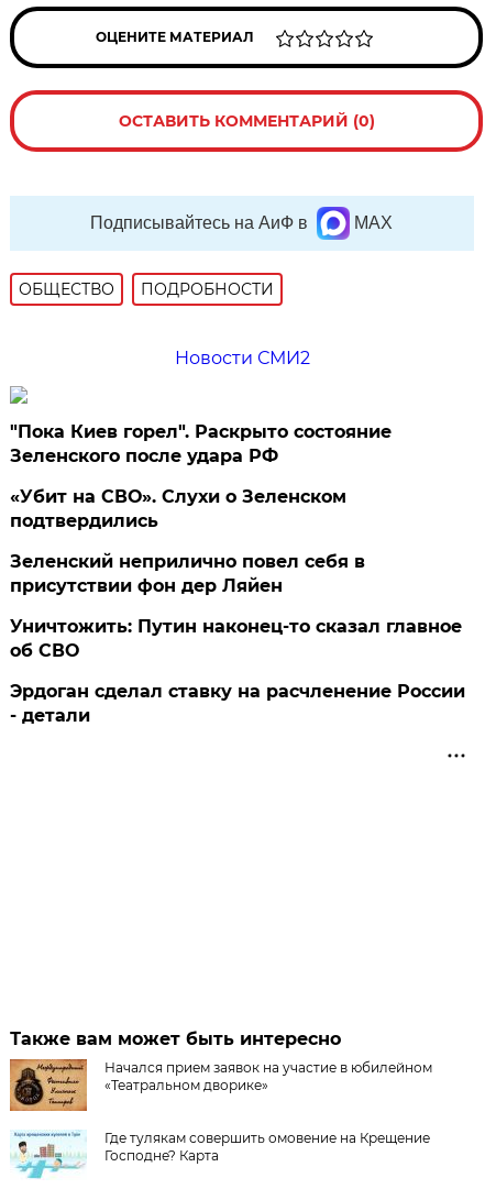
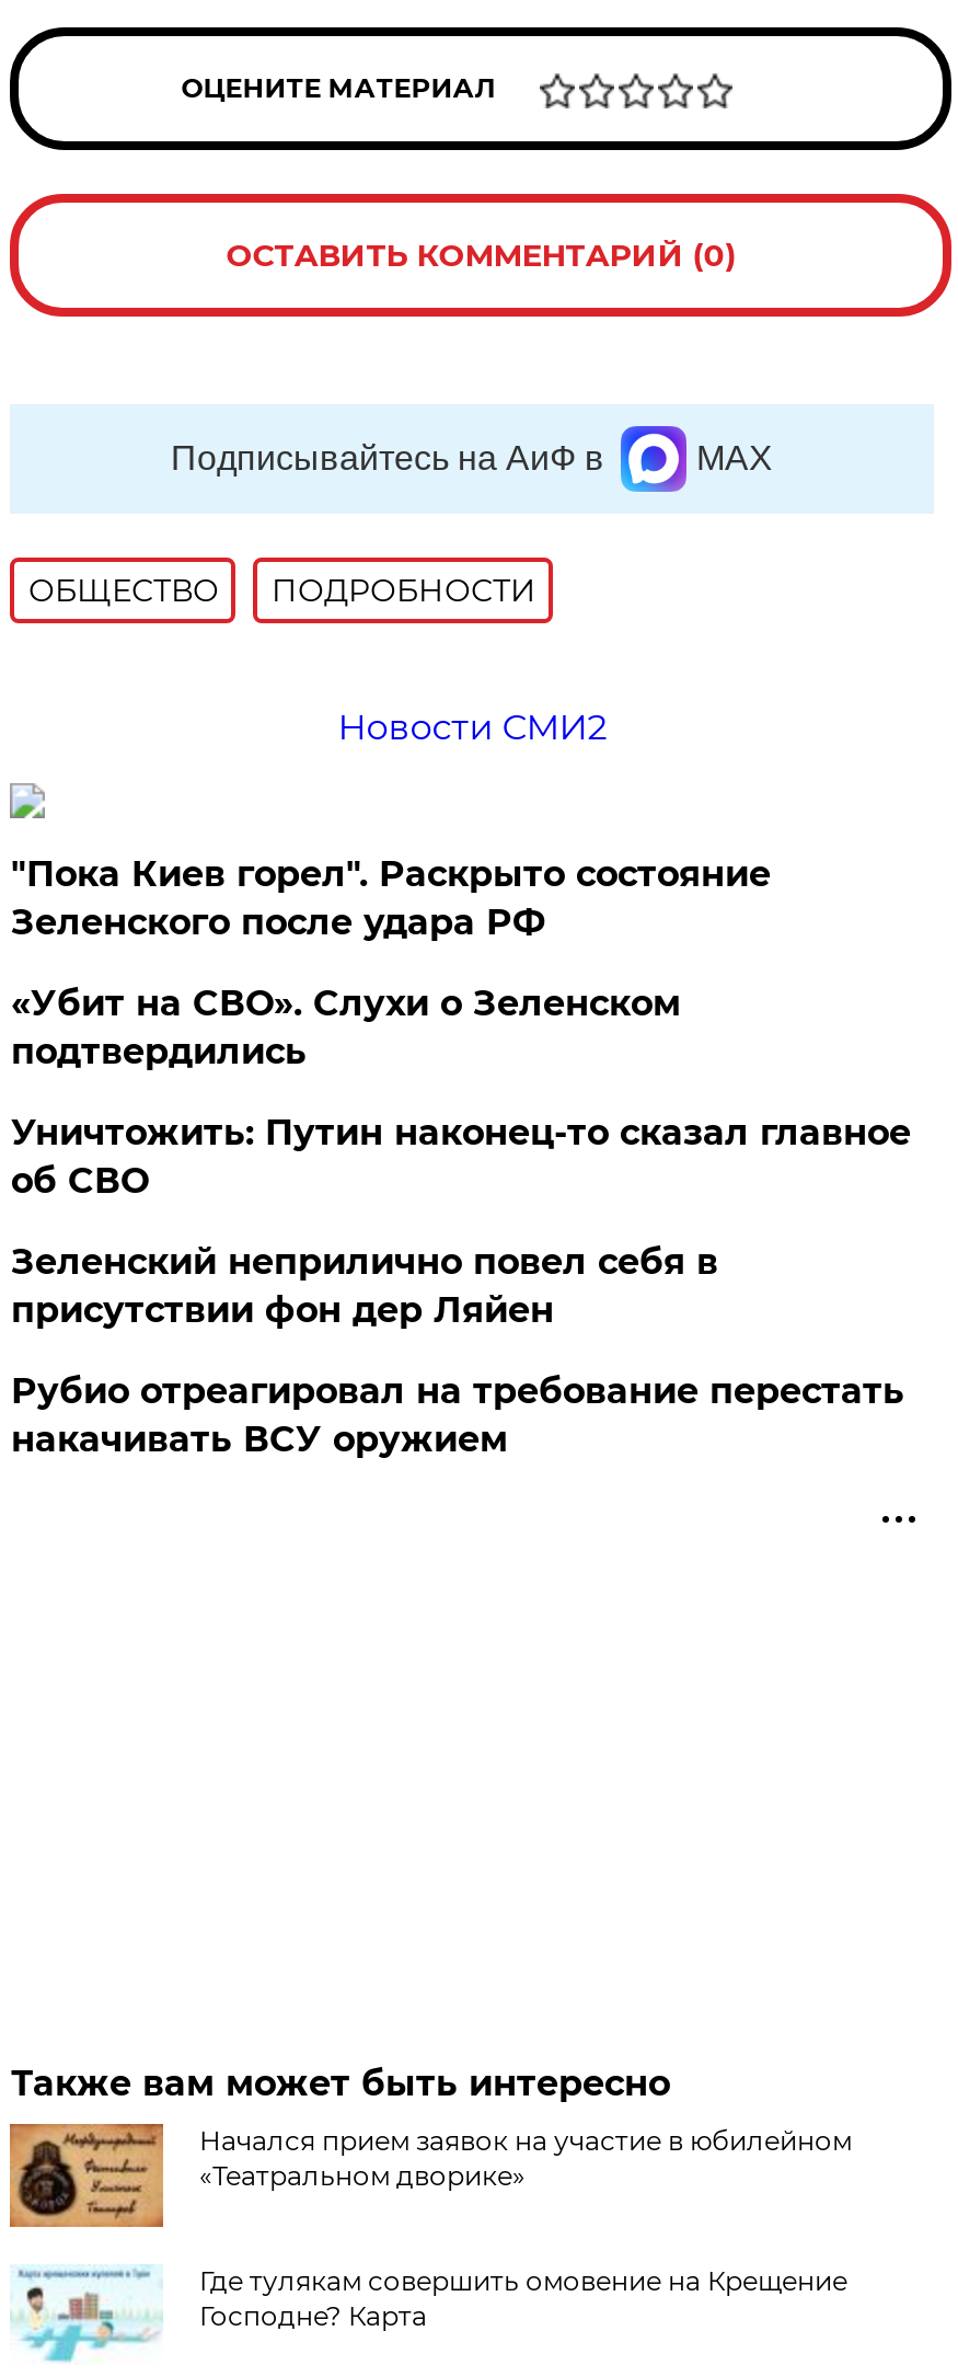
moved down: Зеленский неприлично повел cебя в | присутствии фон дер Ляйен

moved up: Уничтожить: Путин наконец-то сказал главное | об СВО

- Эрдоган сделал ставку на расчленение России
- - детали
+ Рубио отреагировал на требование перестать
+ накачивать ВСУ оружием
